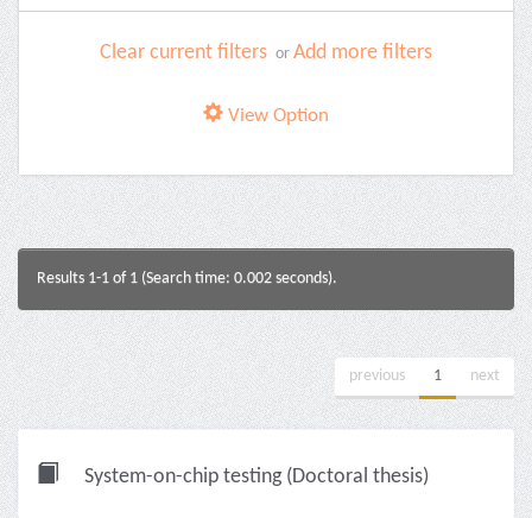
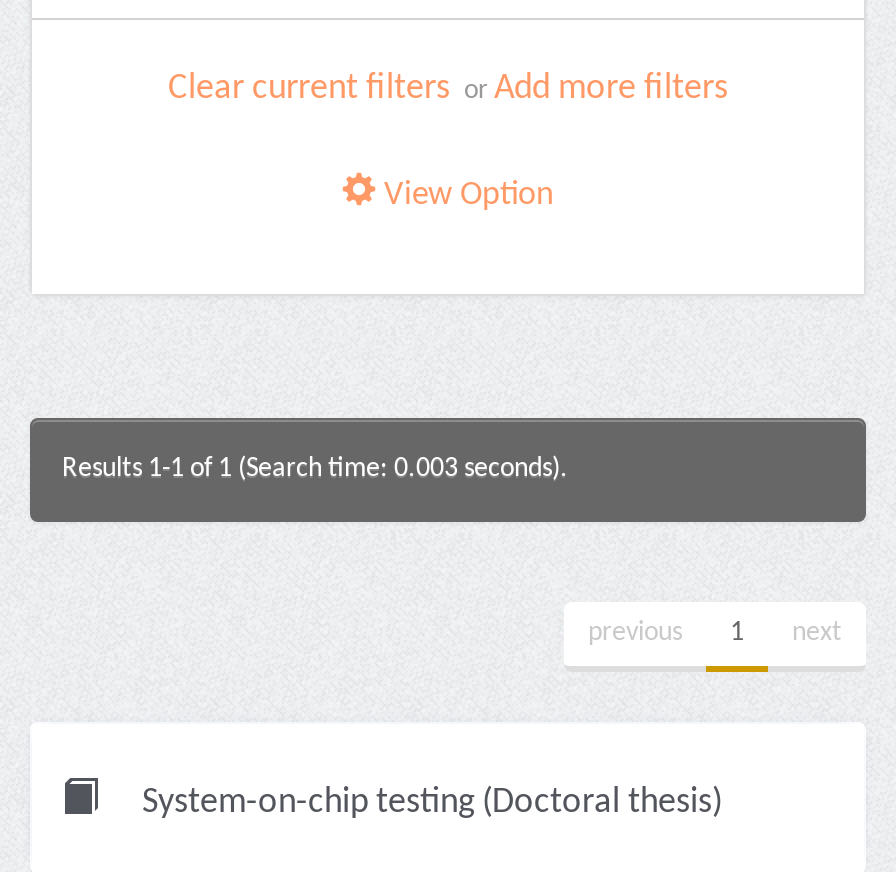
- Results 1-1 of 1 (Search time: 0.002 seconds).
+ Results 1-1 of 1 (Search time: 0.003 seconds).
